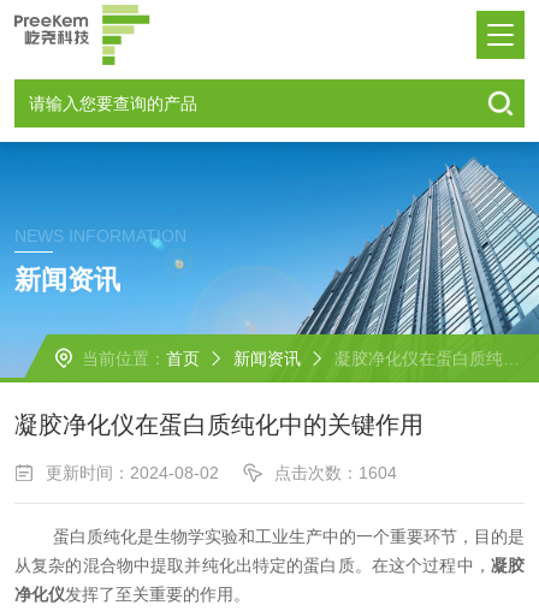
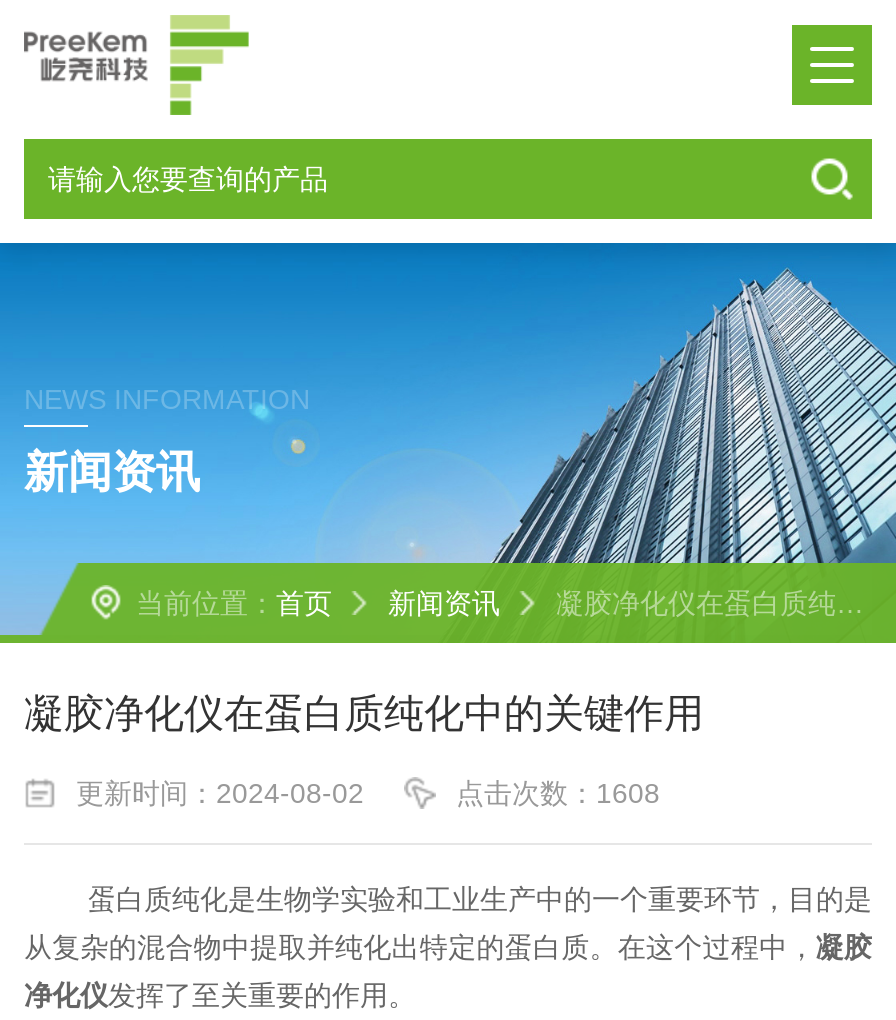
- 点击次数：1604
+ 点击次数：1608
